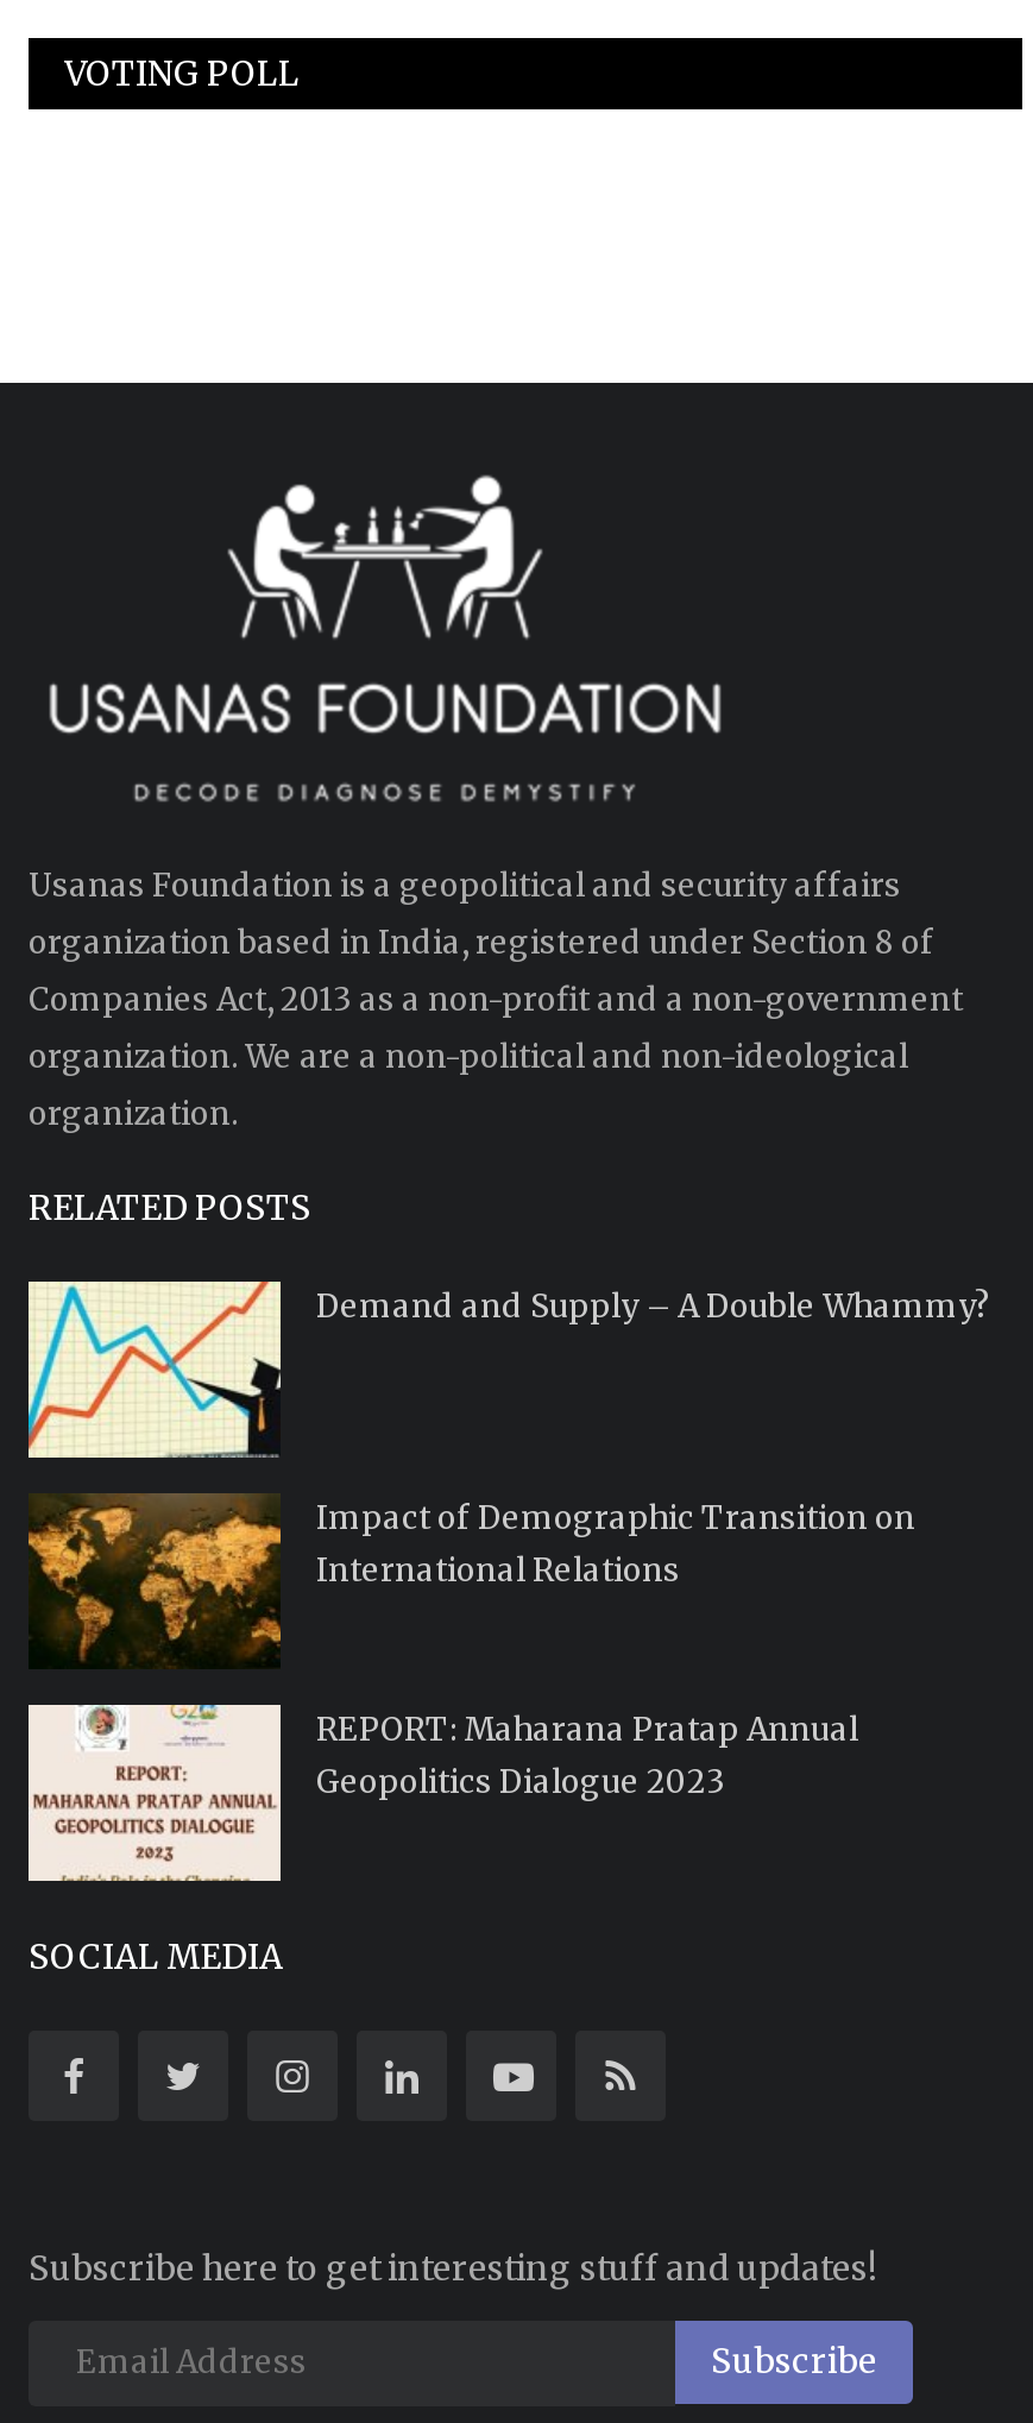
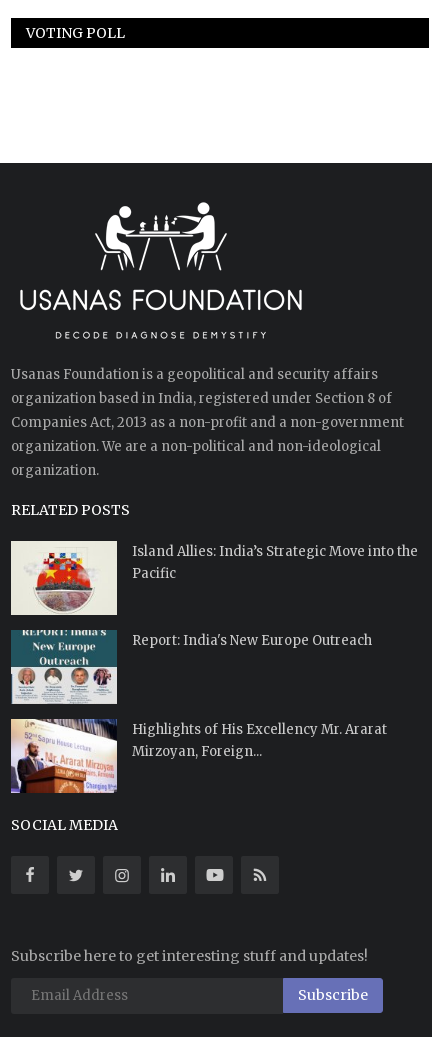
- [image]
- Demand and Supply – A Double Whammy?
+ [image]
+ Island Allies: India’s Strategic Move into the
+ Pacific

- [image]
- Impact of Demographic Transition on
- International Relations
+ [image]
+ Report: India's New Europe Outreach

- [image]
- REPORT: Maharana Pratap Annual
- Geopolitics Dialogue 2023
+ [image]
+ Highlights of His Excellency Mr. Ararat
+ Mirzoyan, Foreign...
